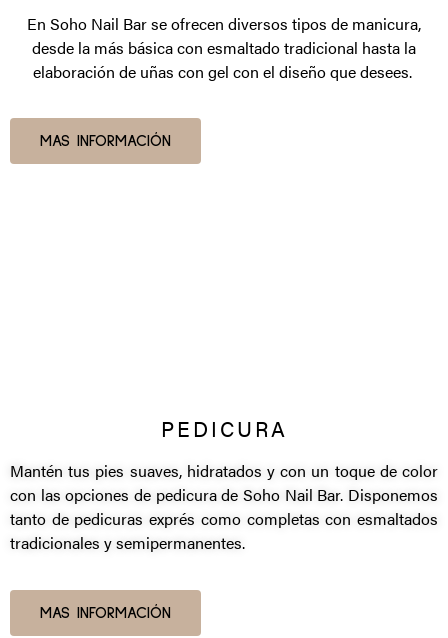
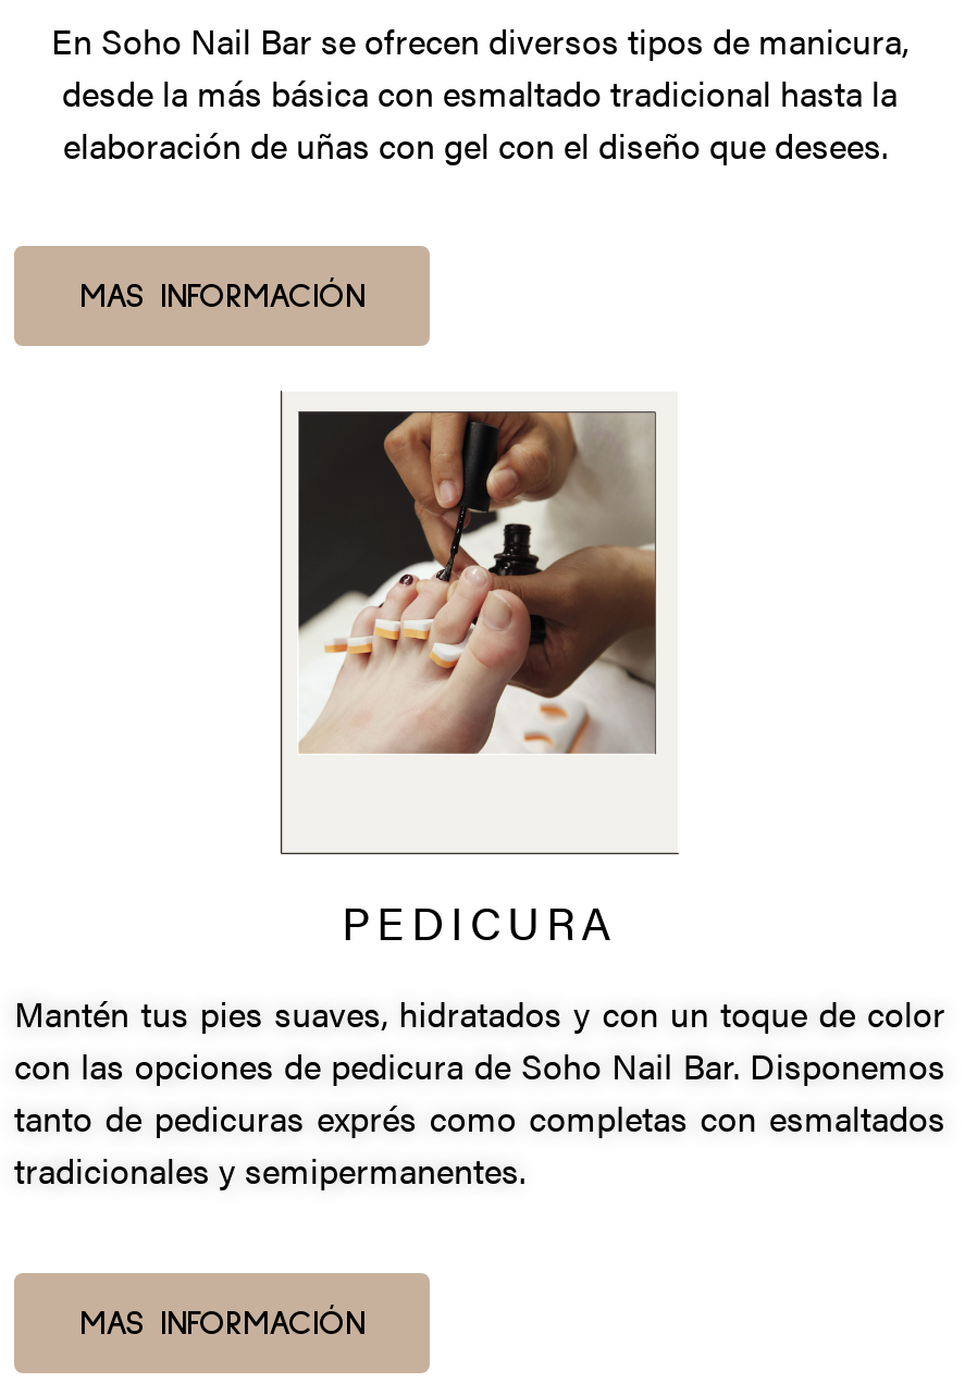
+ [image]
